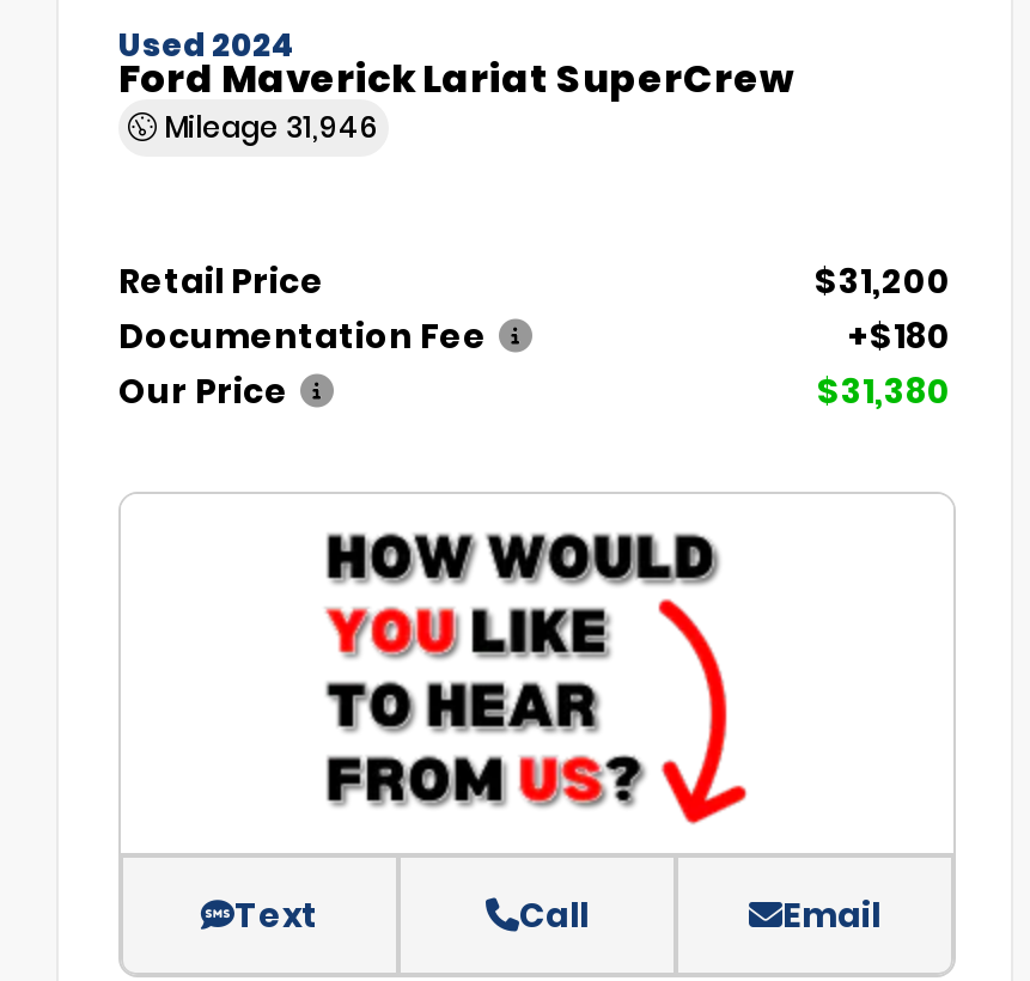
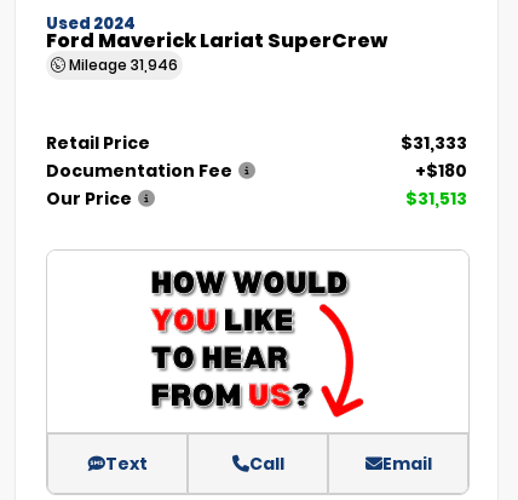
- $31,200
+ $31,333

- $31,380
+ $31,513
